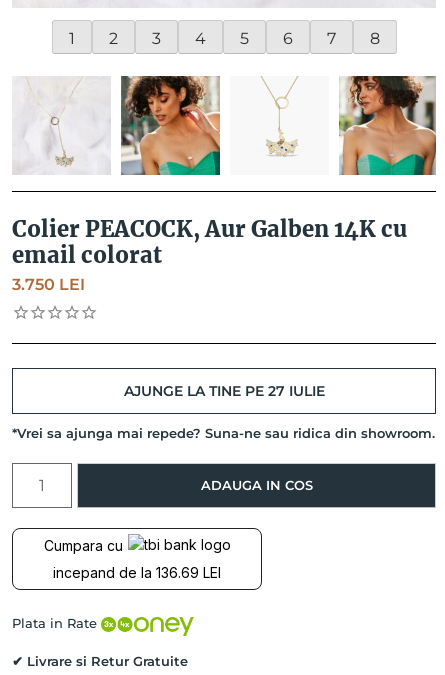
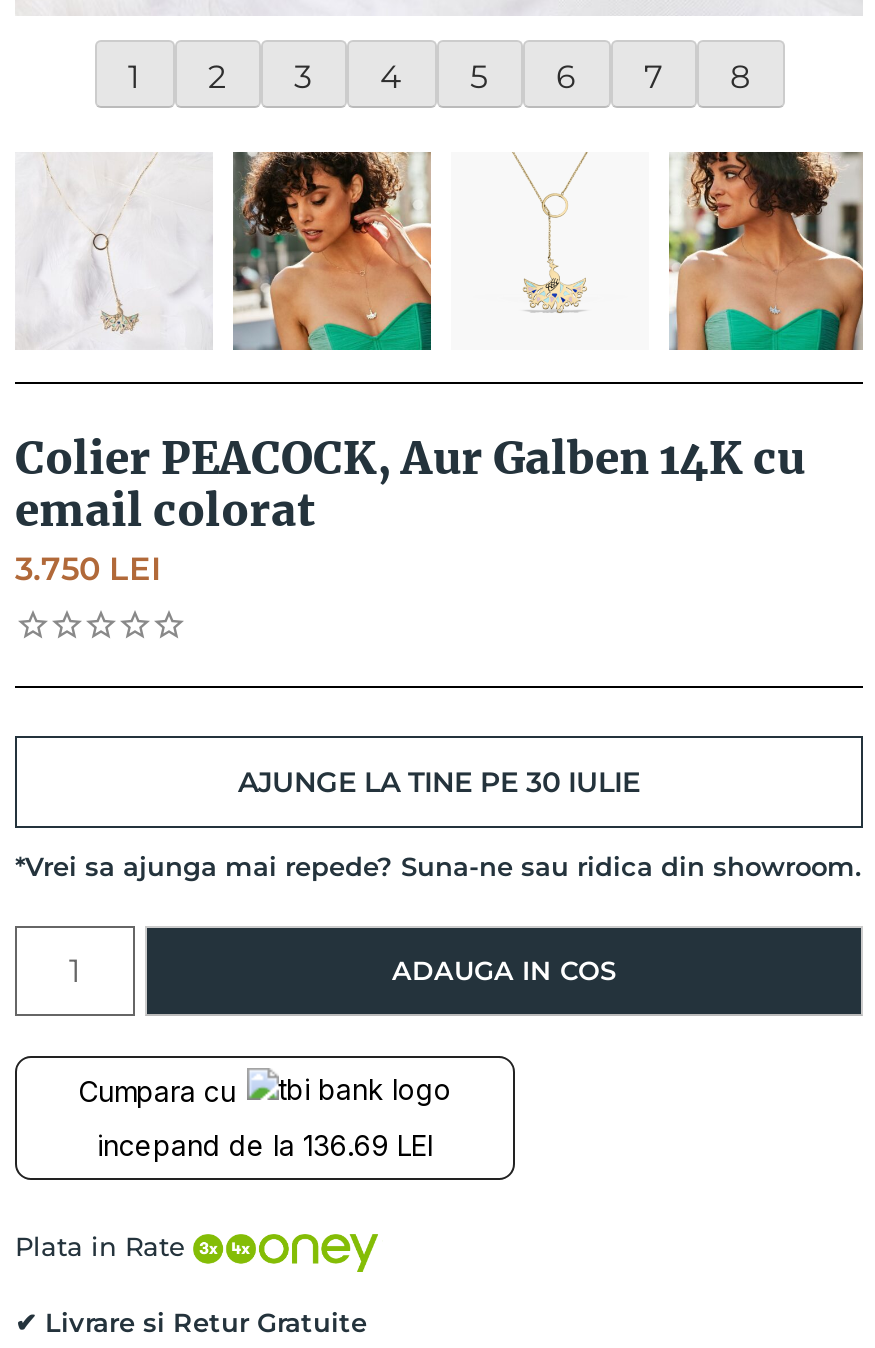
- AJUNGE LA TINE PE 27 IULIE
+ AJUNGE LA TINE PE 30 IULIE
